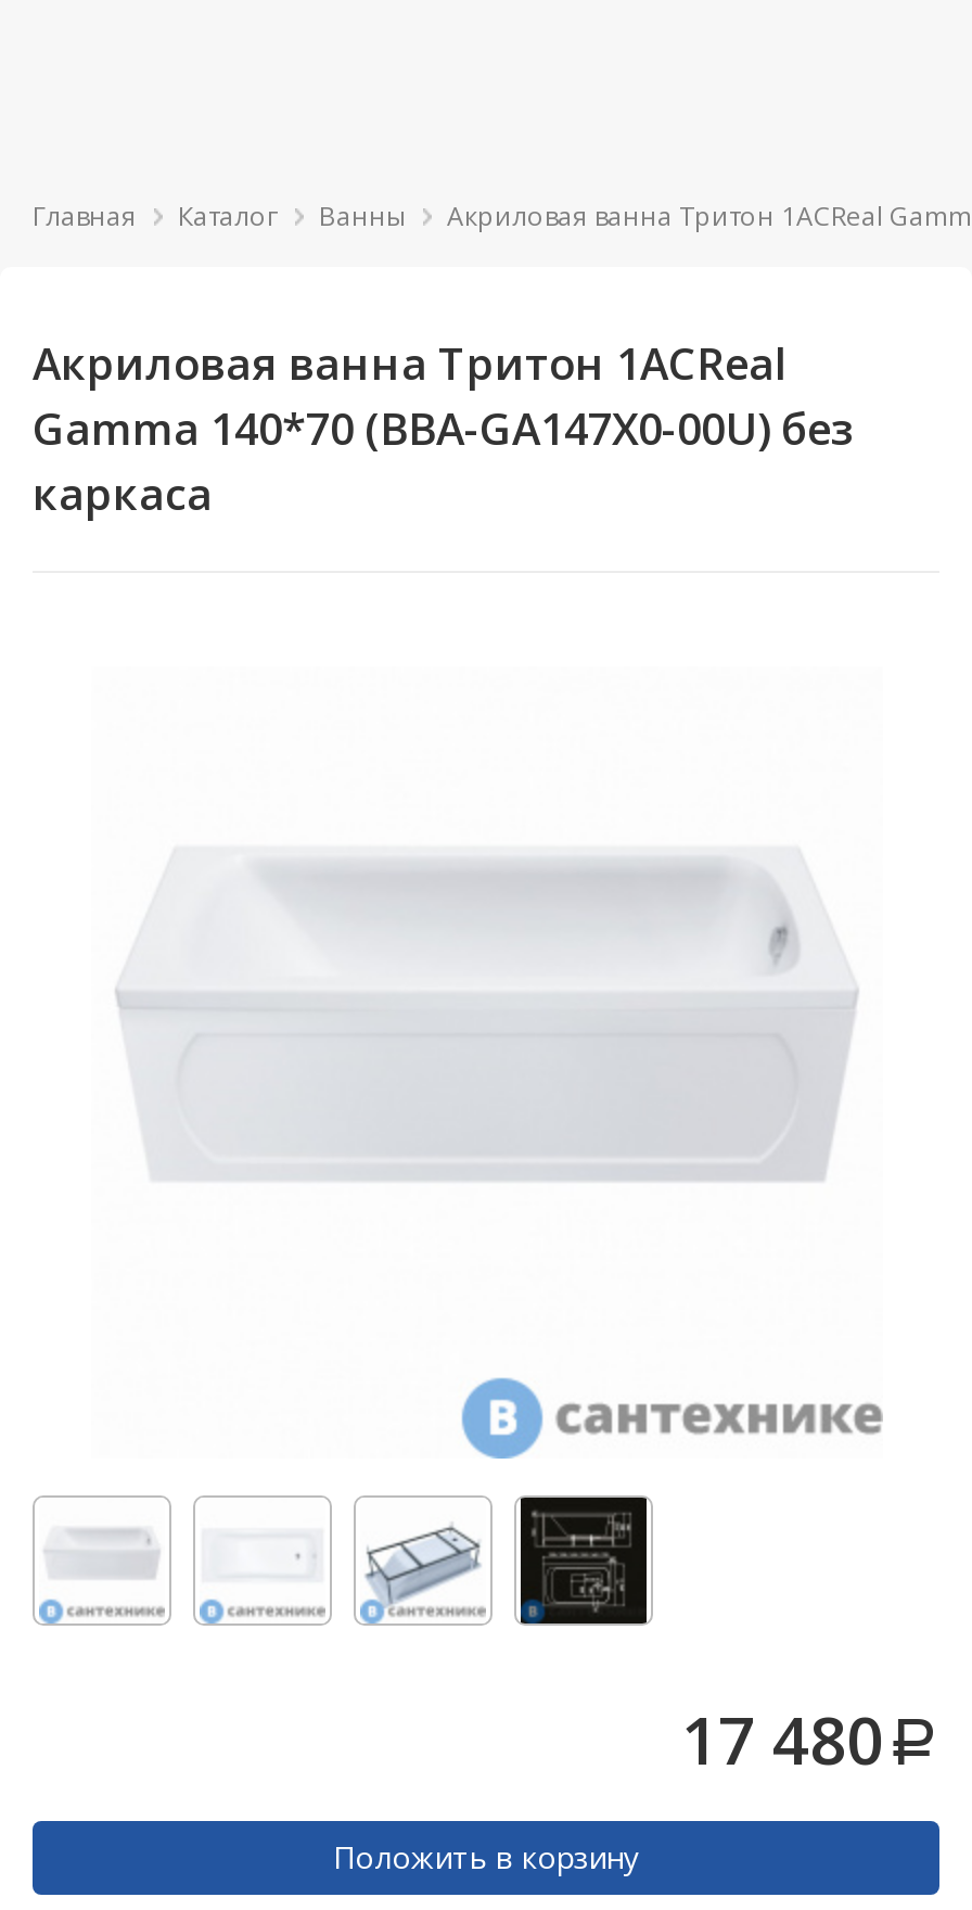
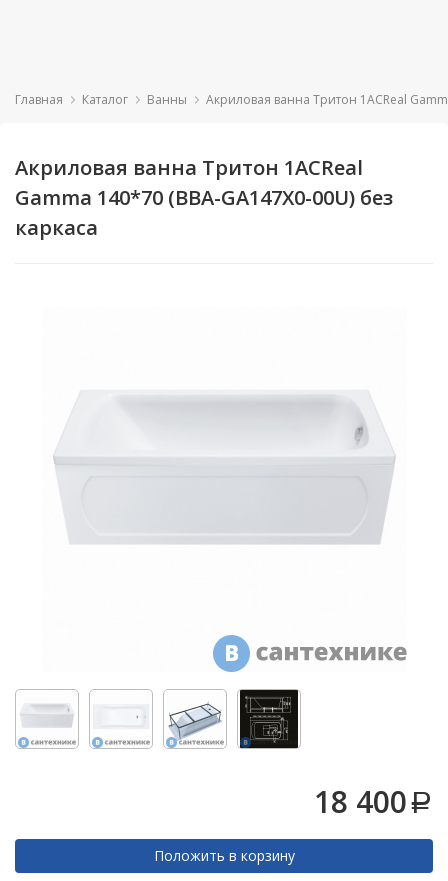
- 17 480a
+ 18 400a
